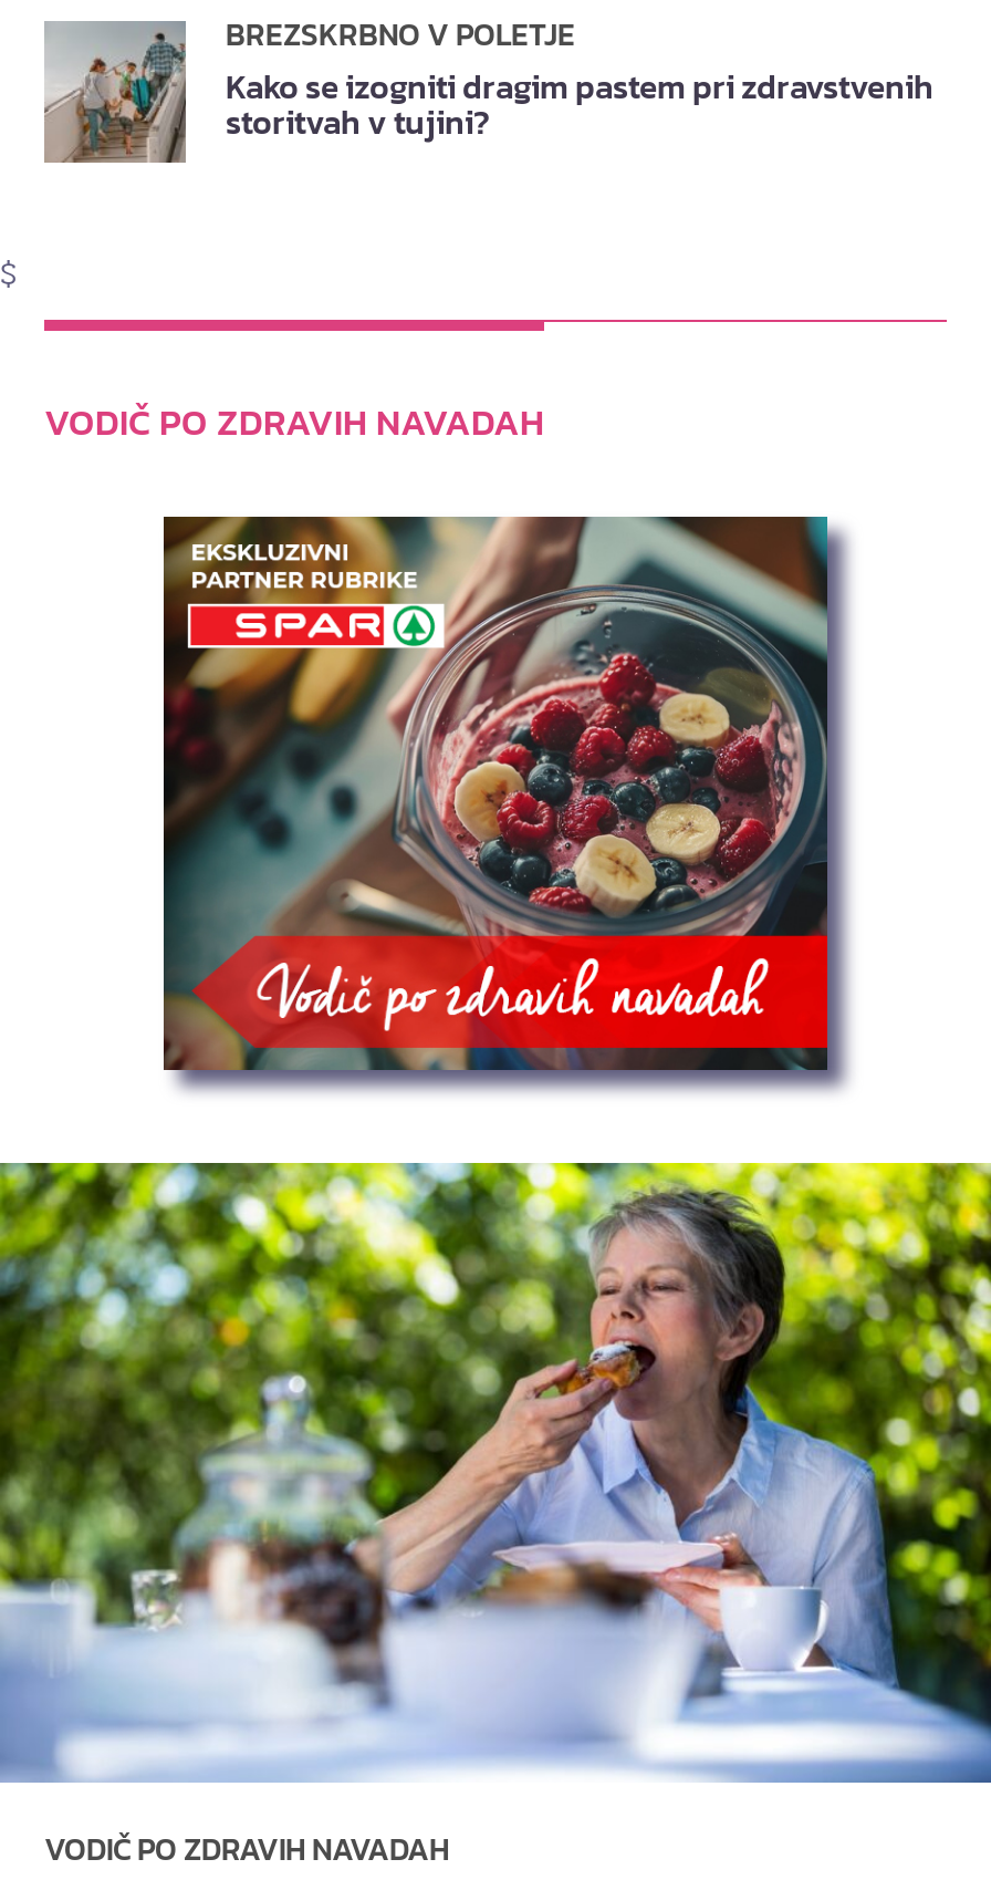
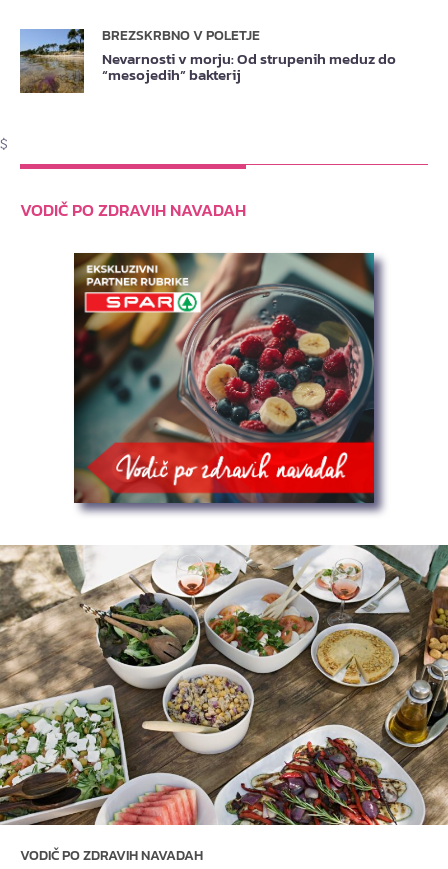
- [image]
- Kako se izogniti dragim pastem pri zdravstvenih
- storitvah v tujini?
+ [image]
+ Nevarnosti v morju: Od strupenih meduz do
+ “mesojedih” bakterij

- [image]
+ [image]
